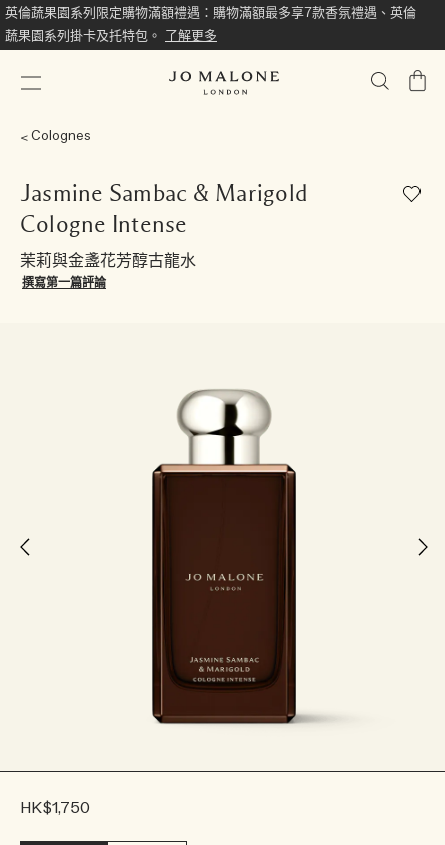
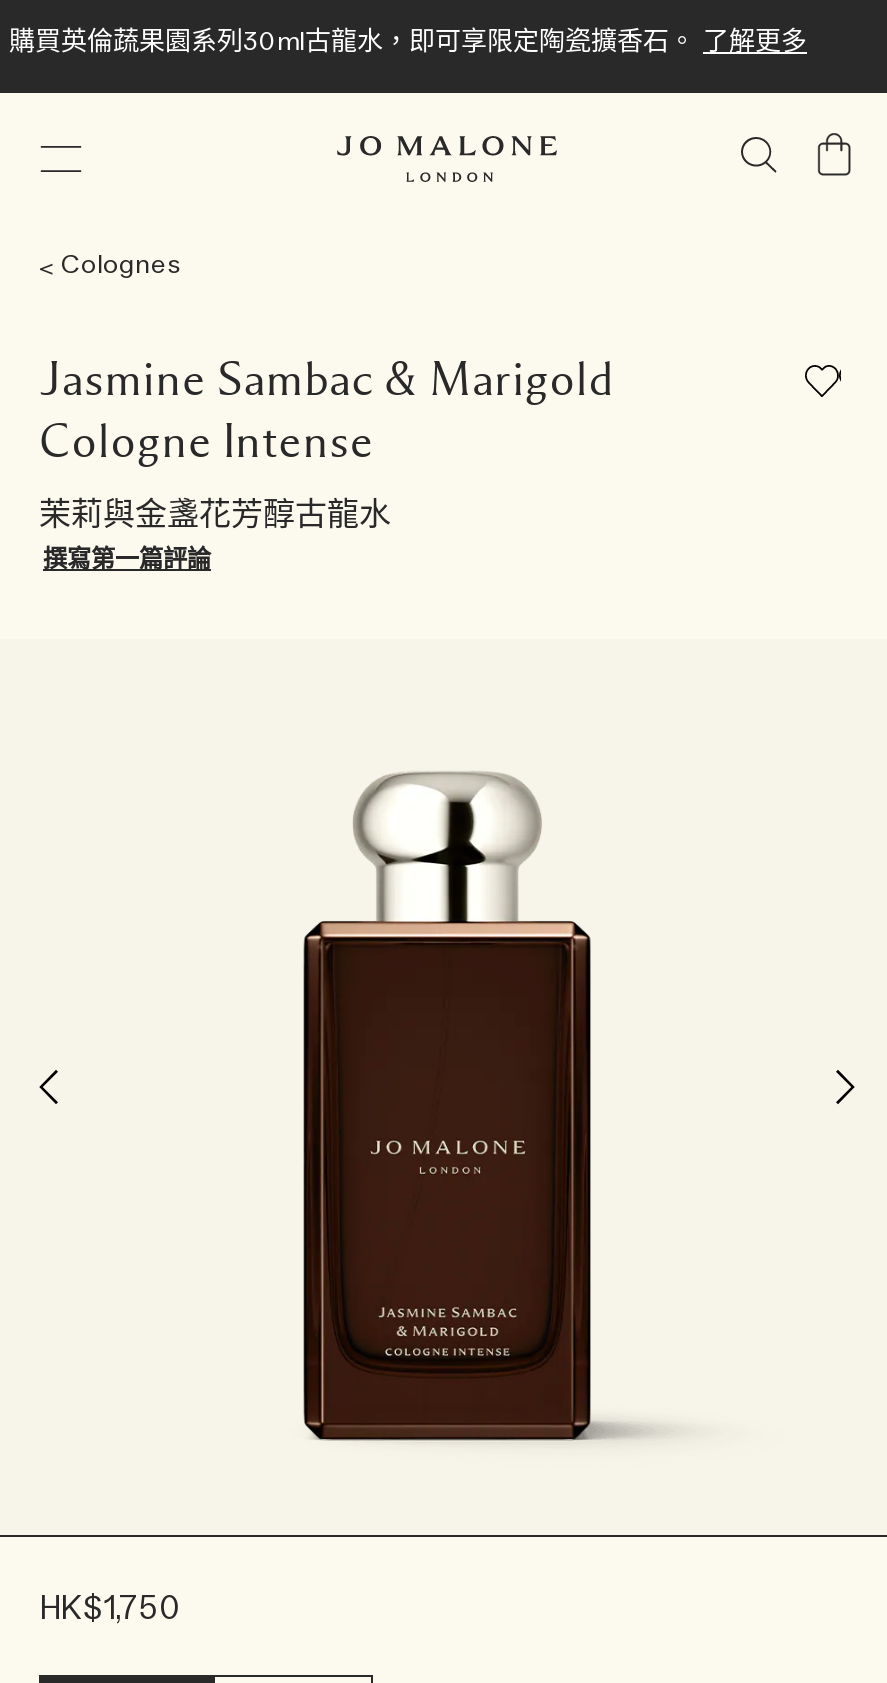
- 英倫蔬果園系列限定購物滿額禮遇：購物滿額最多享7款香氛禮遇、英倫
- 蔬果園系列掛卡及托特包。 了解更多
+ 購買英倫蔬果園系列30ml古龍水，即可享限定陶瓷擴香石。 了解更多
